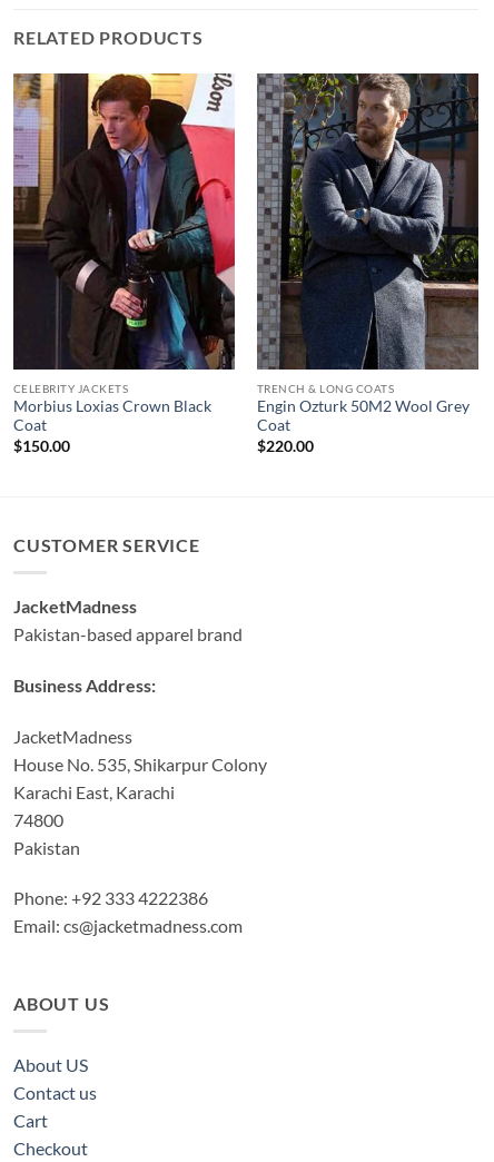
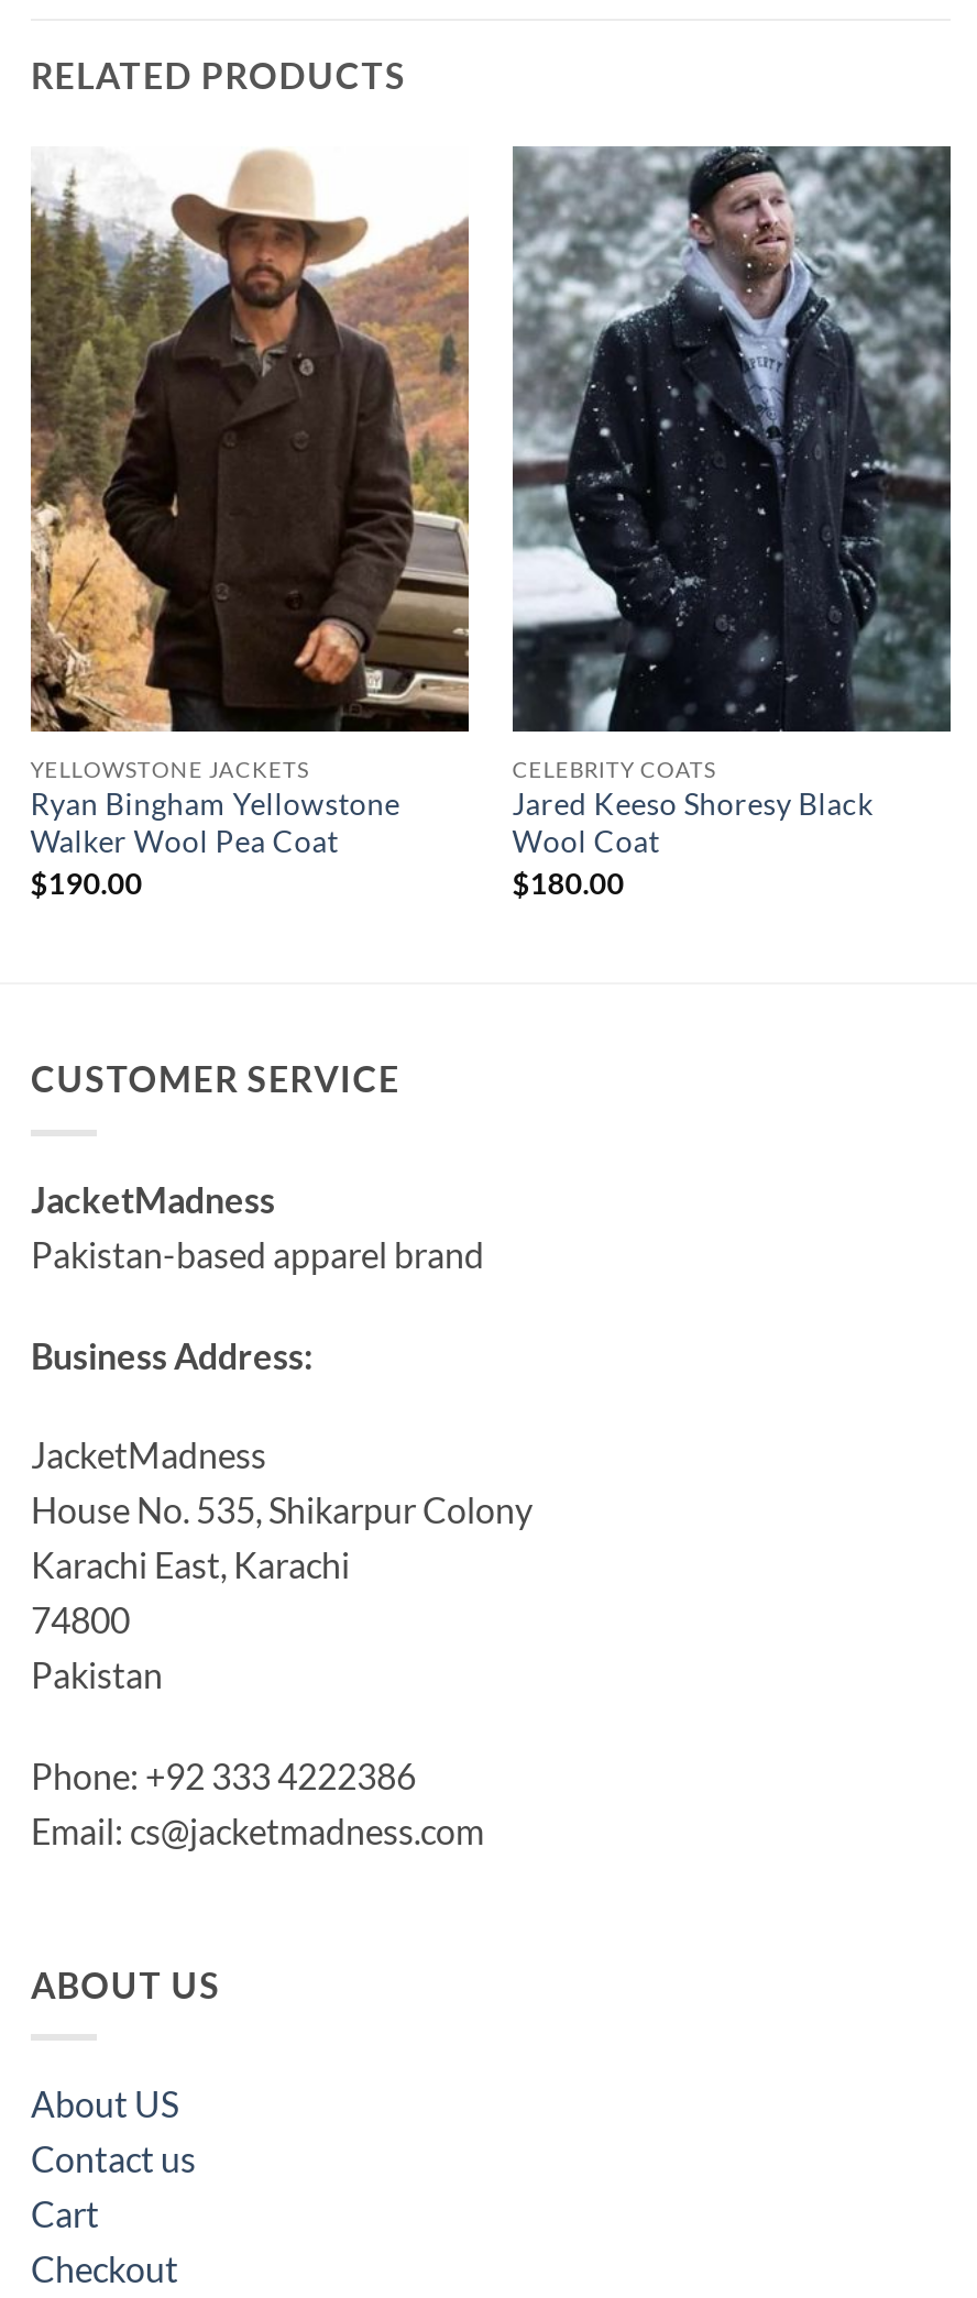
- [image]
- CELEBRITY JACKETS
- Morbius Loxias Crown Black
- Coat
- $150.00
+ [image]
+ YELLOWSTONE JACKETS
+ Ryan Bingham Yellowstone
+ Walker Wool Pea Coat
+ $190.00

- [image]
- TRENCH & LONG COATS
- Engin Ozturk 50M2 Wool Grey
- Coat
- $220.00
+ [image]
+ CELEBRITY COATS
+ Jared Keeso Shoresy Black
+ Wool Coat
+ $180.00
